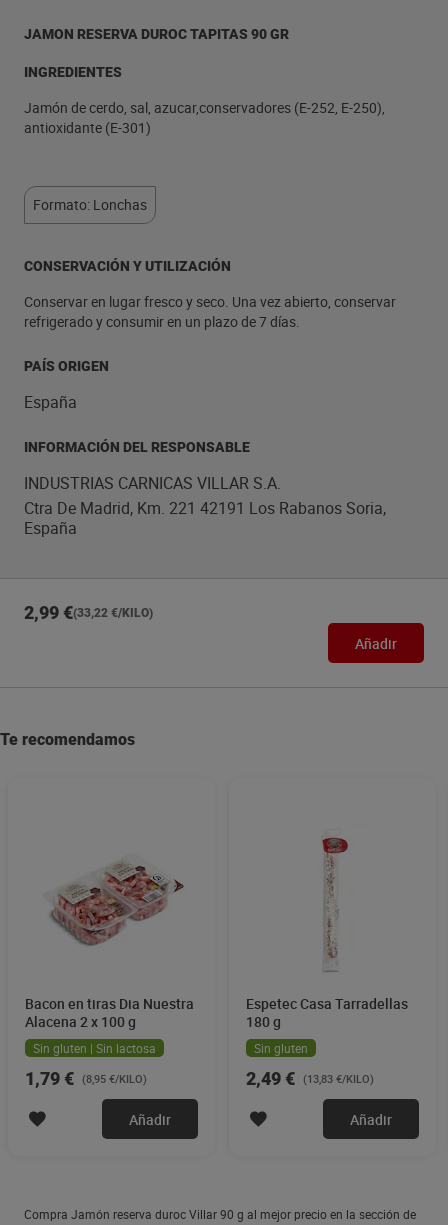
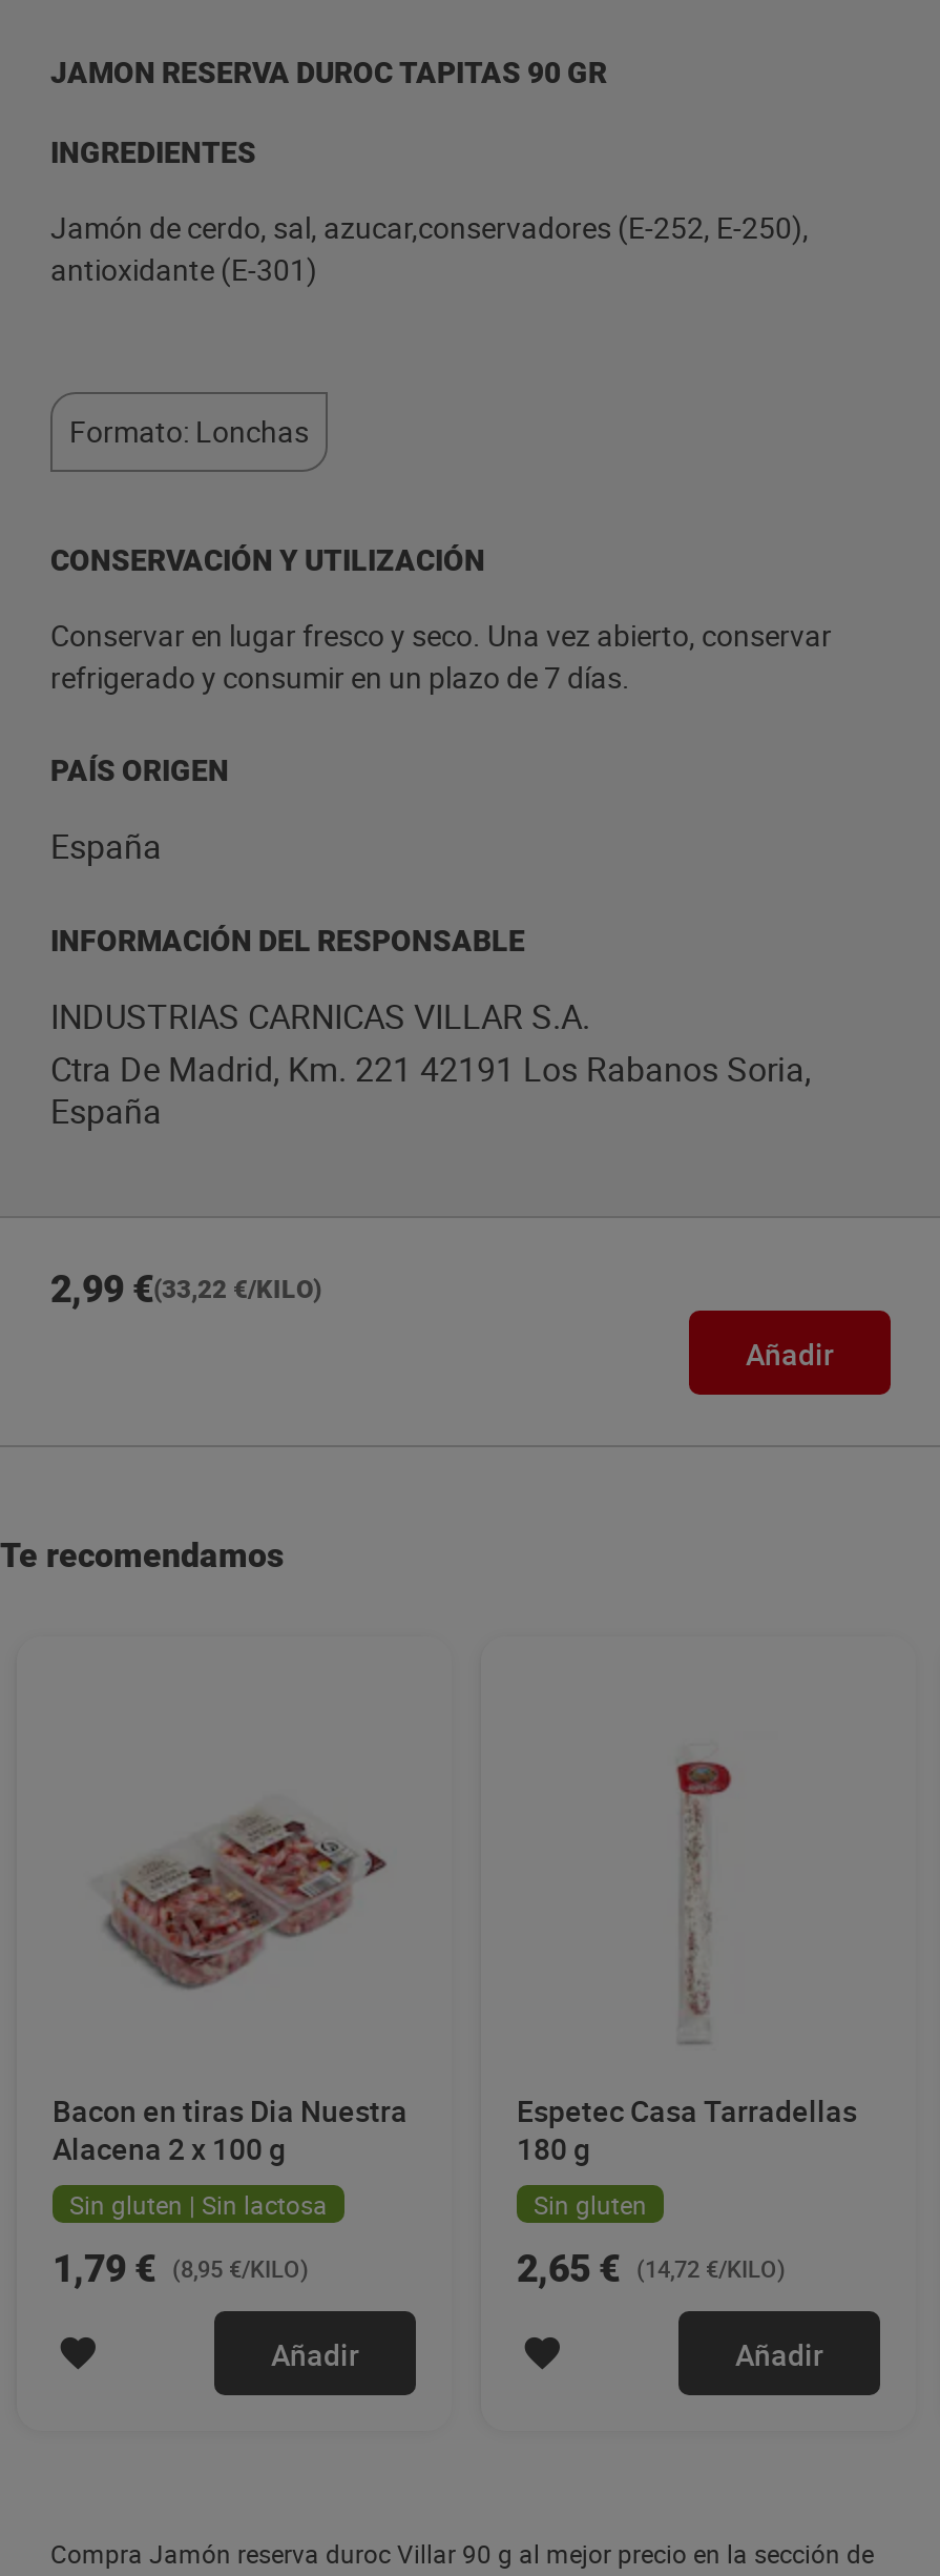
- 2,49 € (13,83 €/KILO)
+ 2,65 € (14,72 €/KILO)
